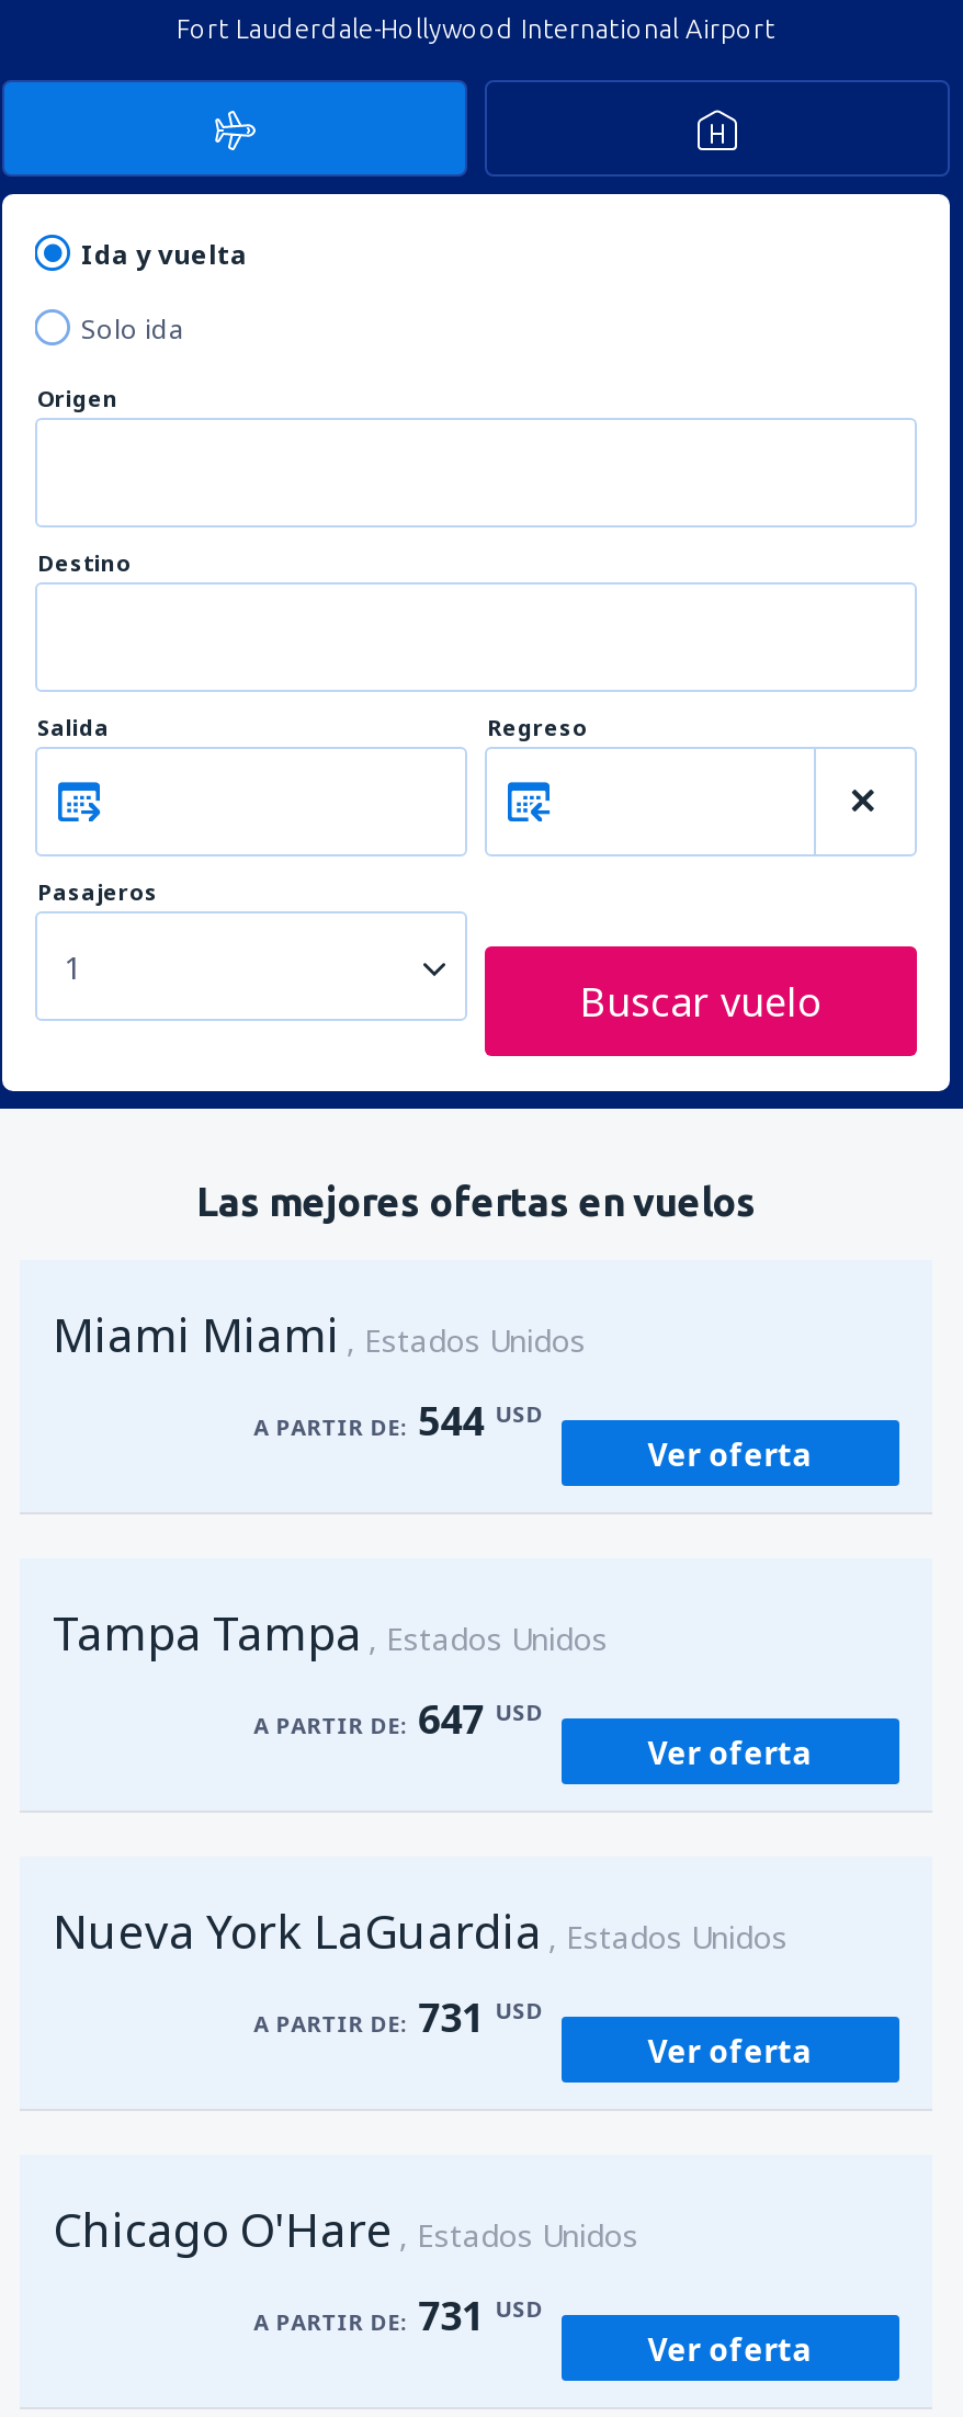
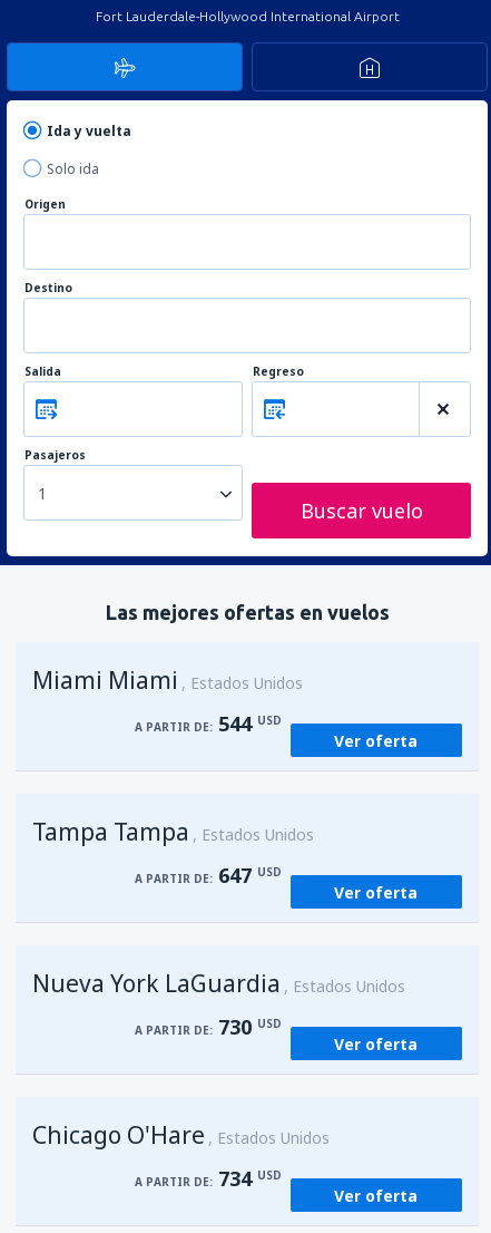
- A PARTIR DE: 731 USD
+ A PARTIR DE: 730 USD

- A PARTIR DE: 731 USD
+ A PARTIR DE: 734 USD
